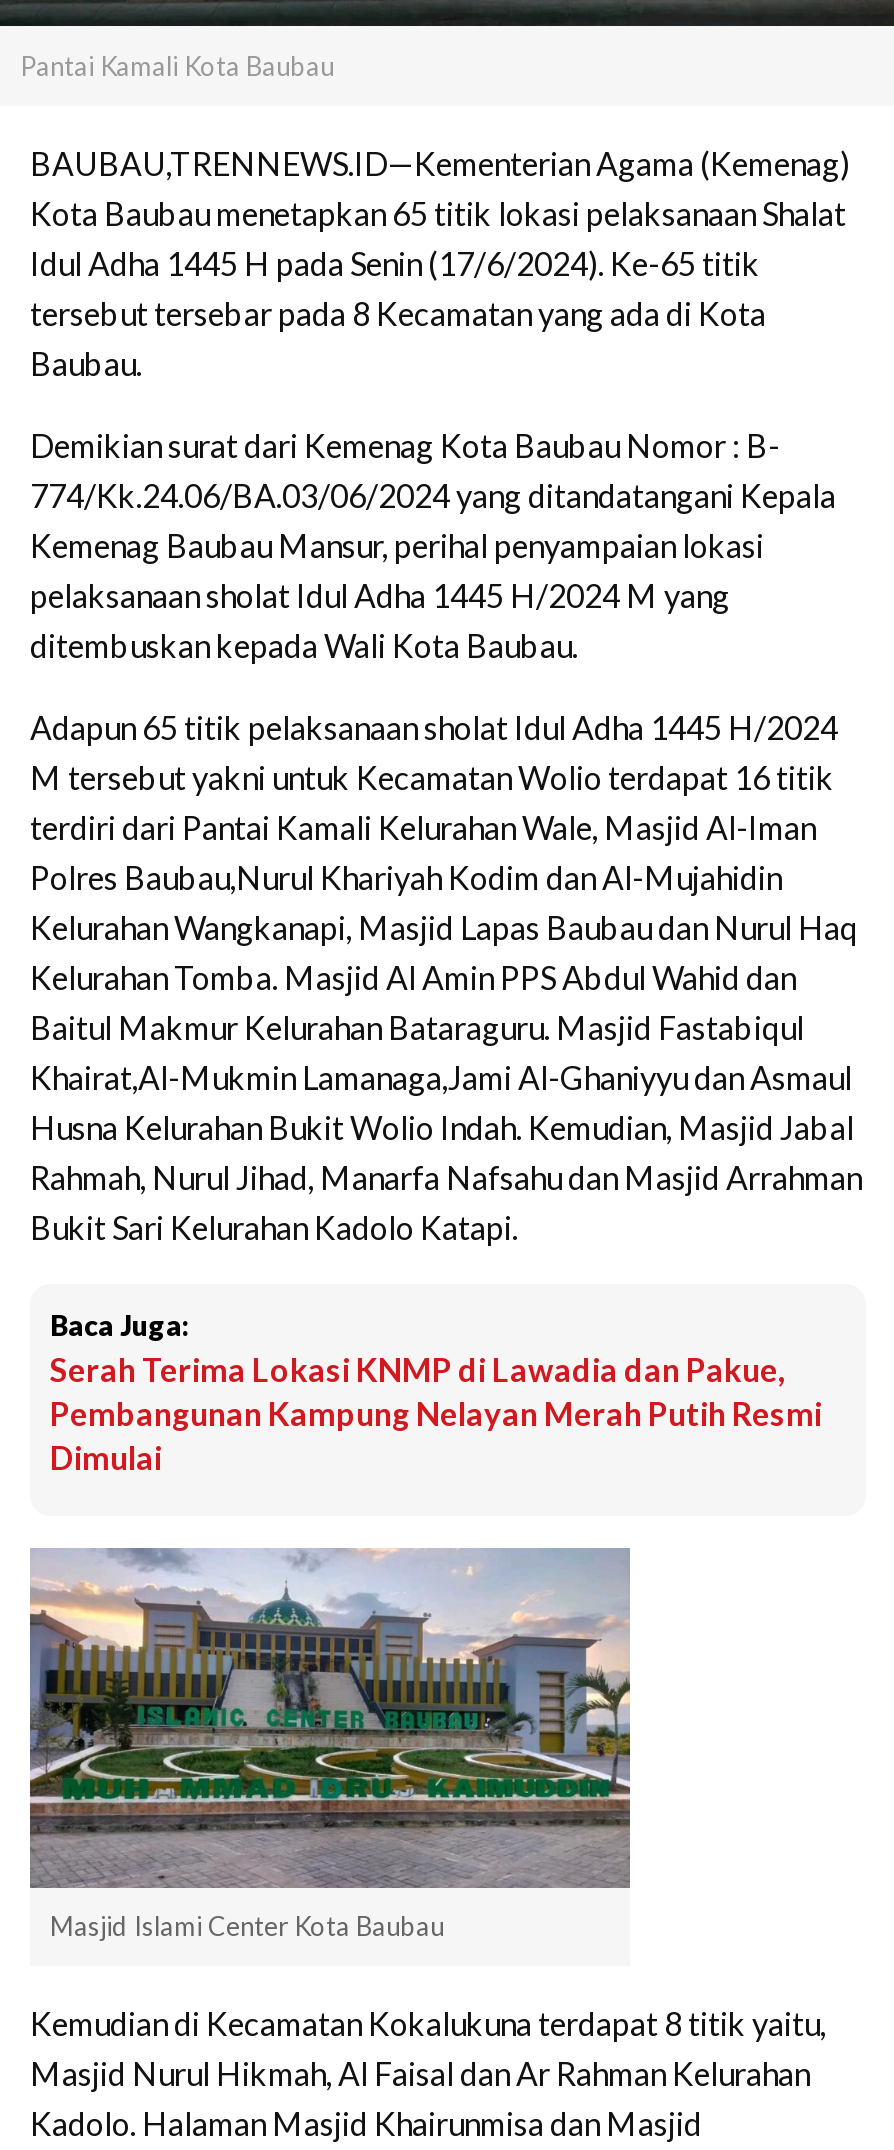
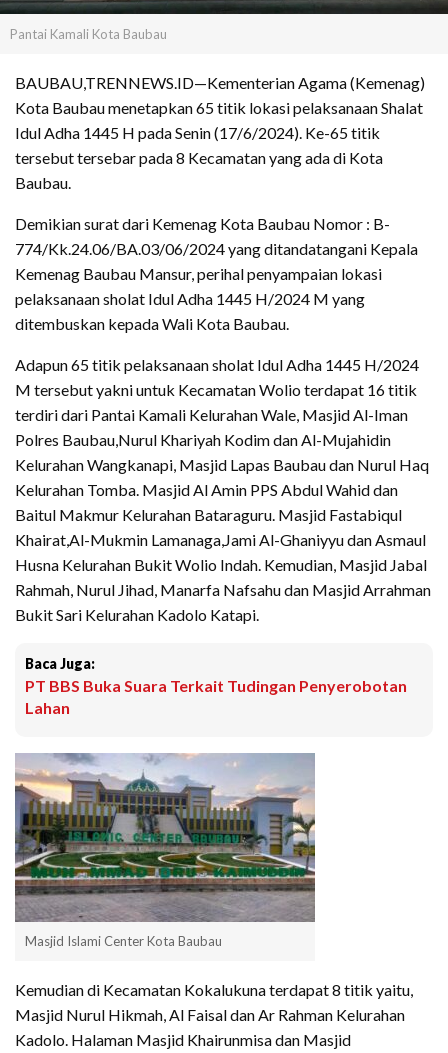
- Serah Terima Lokasi KNMP di Lawadia dan Pakue,
- Pembangunan Kampung Nelayan Merah Putih Resmi
- Dimulai
+ PT BBS Buka Suara Terkait Tudingan Penyerobotan
+ Lahan
